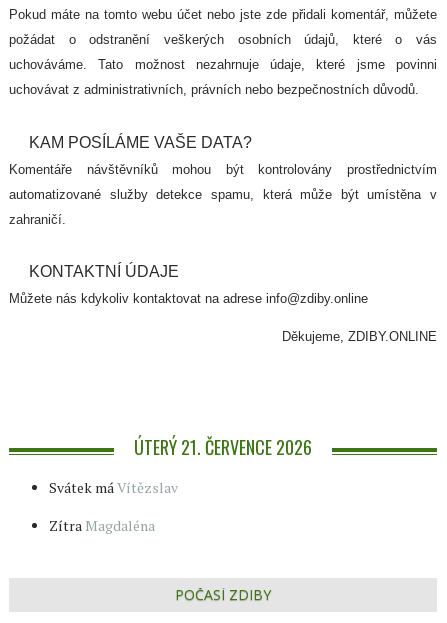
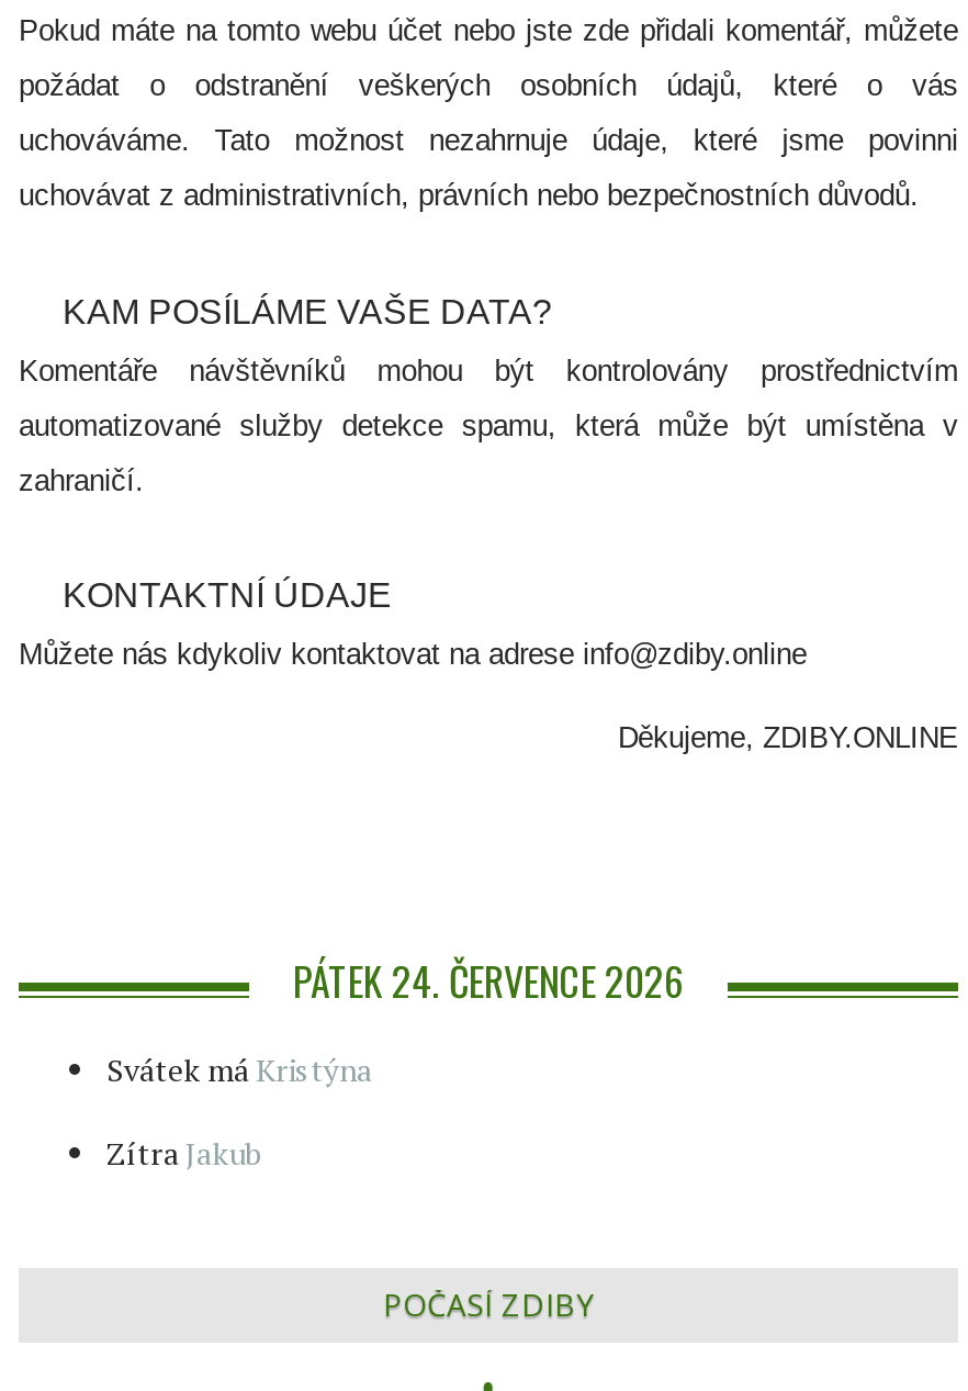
- ÚTERÝ 21. ČERVENCE 2026
+ PÁTEK 24. ČERVENCE 2026

- Svátek má Vítězslav
+ Svátek má Kristýna

- Zítra Magdaléna
+ Zítra Jakub
